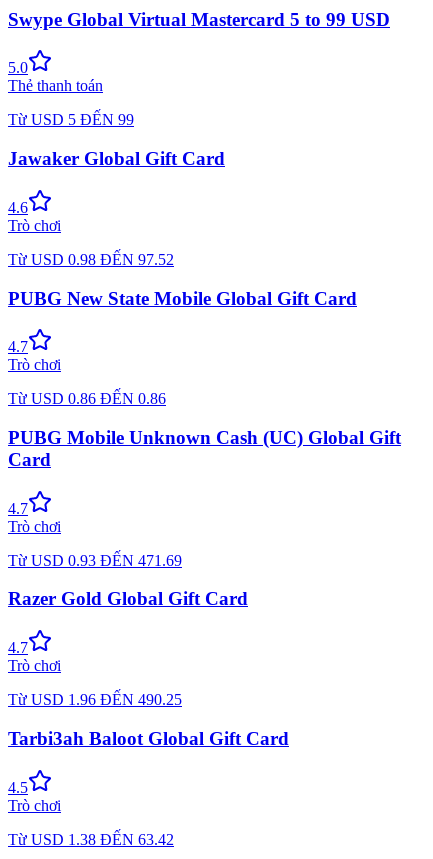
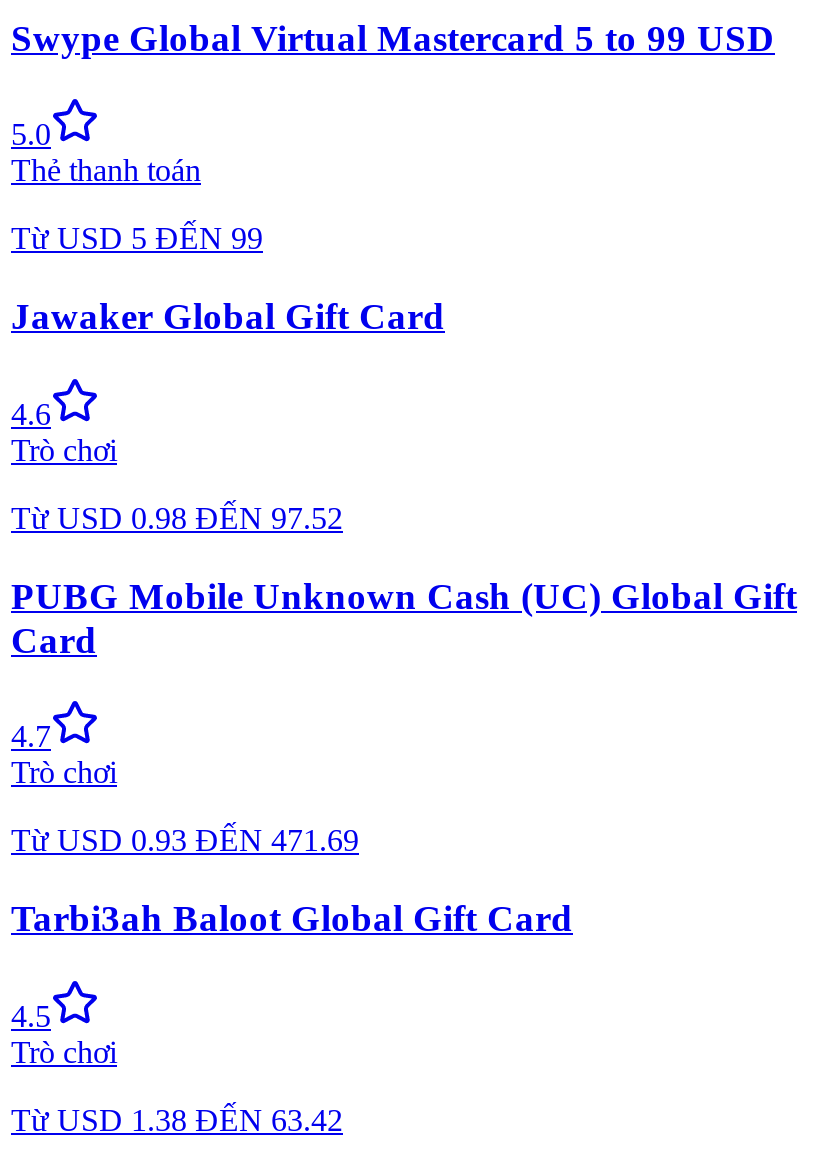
- PUBG New State Mobile Global Gift Card
- 4.7
- Trò chơi
- Từ USD 0.86 ĐẾN 0.86

- Razer Gold Global Gift Card
- 4.7
- Trò chơi
- Từ USD 1.96 ĐẾN 490.25
